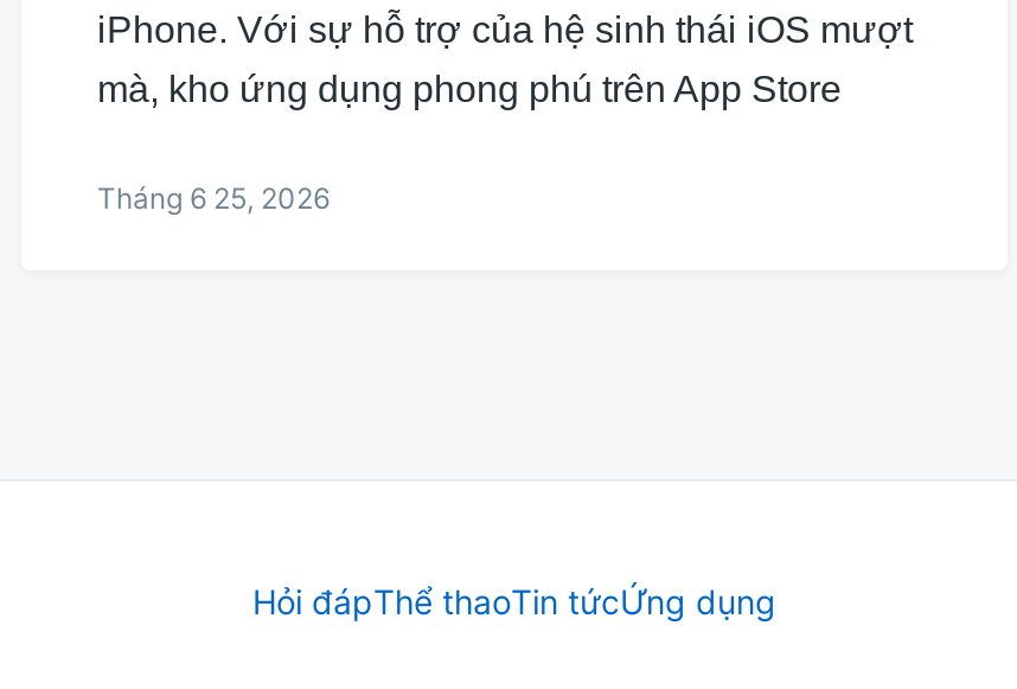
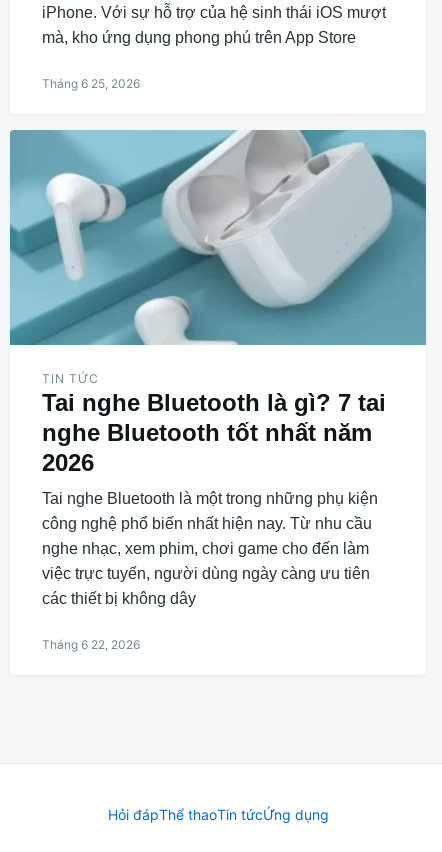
+ [image]
+ TIN TỨC
+ Tai nghe Bluetooth là gì? 7 tai
+ nghe Bluetooth tốt nhất năm
+ 2026
+ Tai nghe Bluetooth là một trong những phụ kiện
+ công nghệ phổ biến nhất hiện nay. Từ nhu cầu
+ nghe nhạc, xem phim, chơi game cho đến làm
+ việc trực tuyến, người dùng ngày càng ưu tiên
+ các thiết bị không dây
+ Tháng 6 22, 2026
